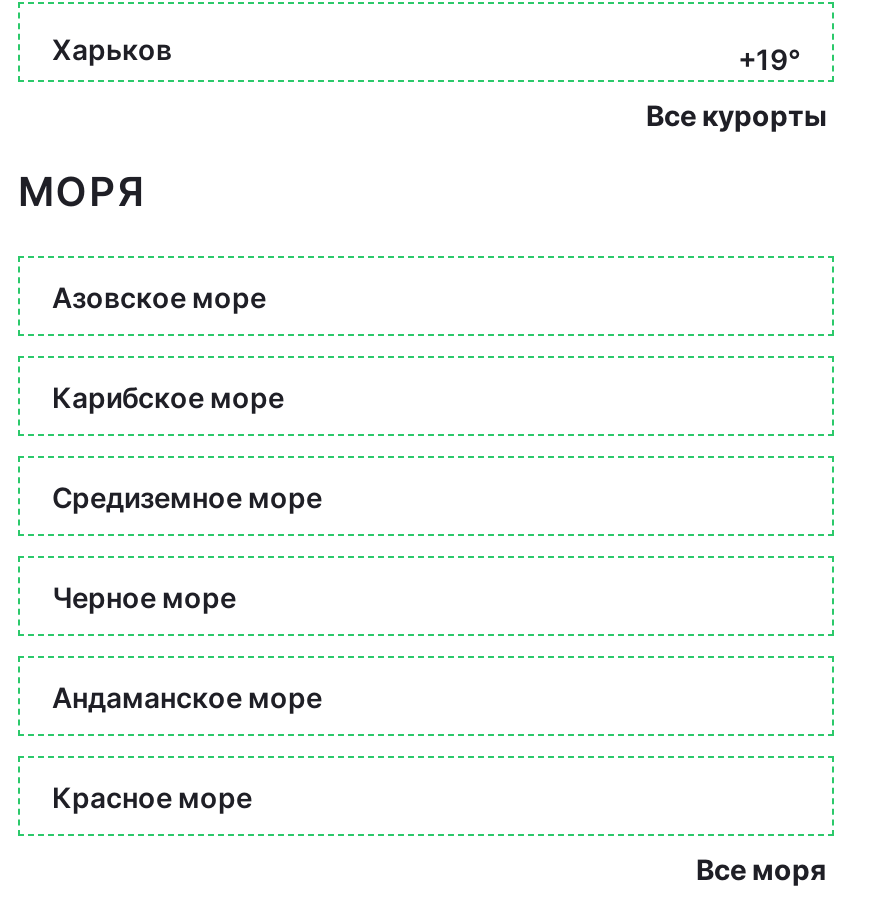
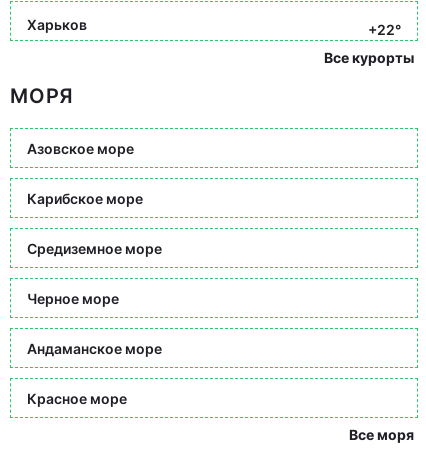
- +19°
+ +22°
